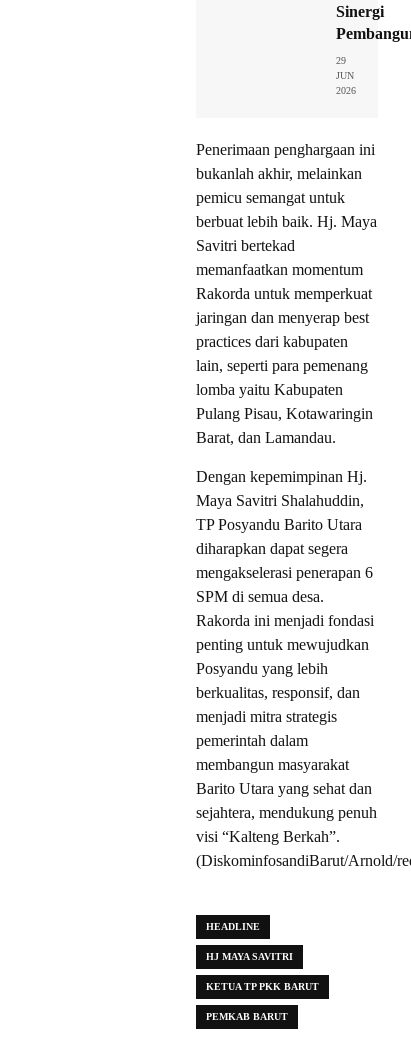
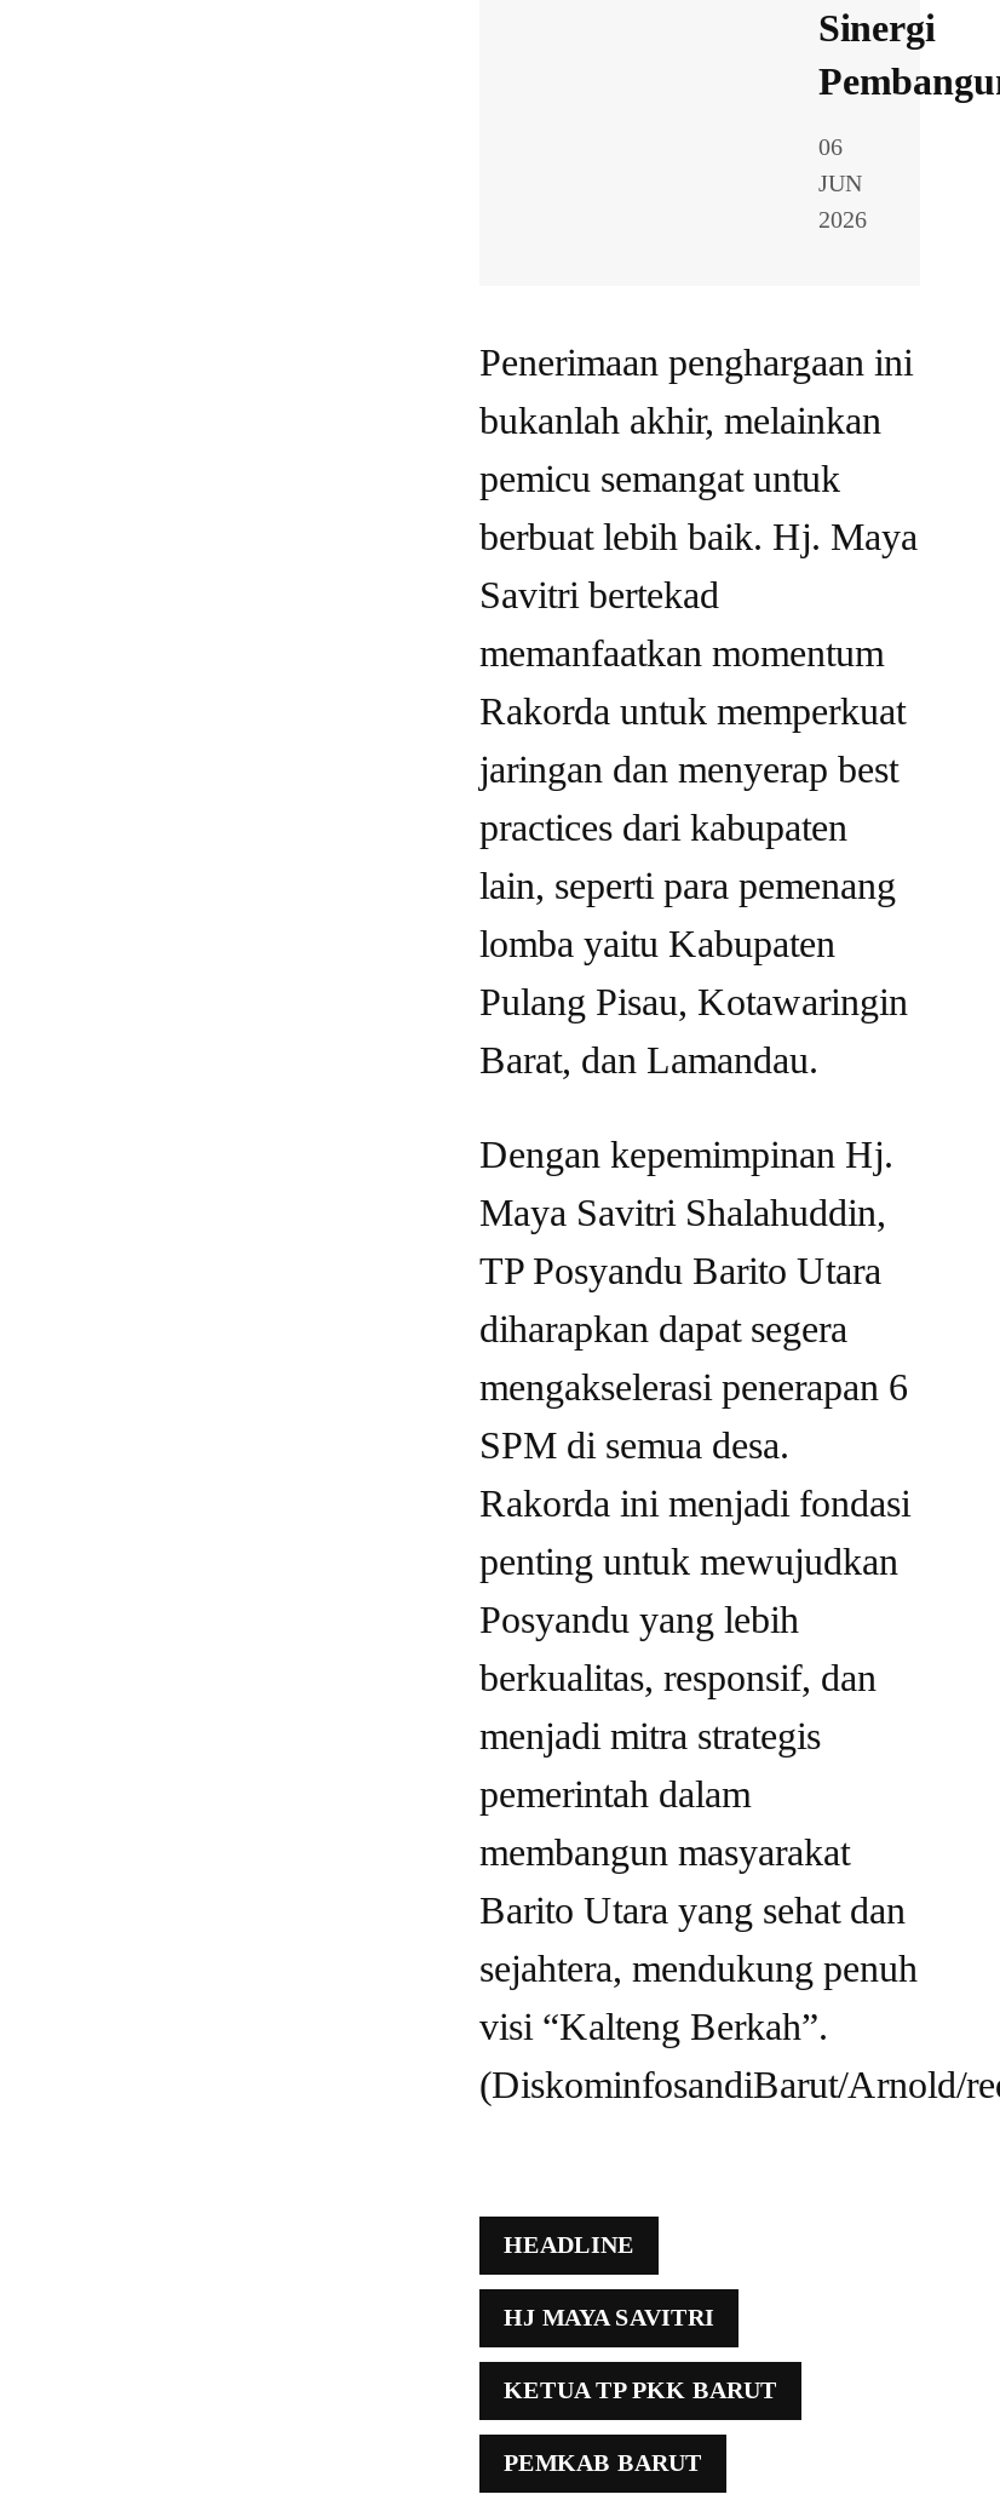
- 29
+ 06
